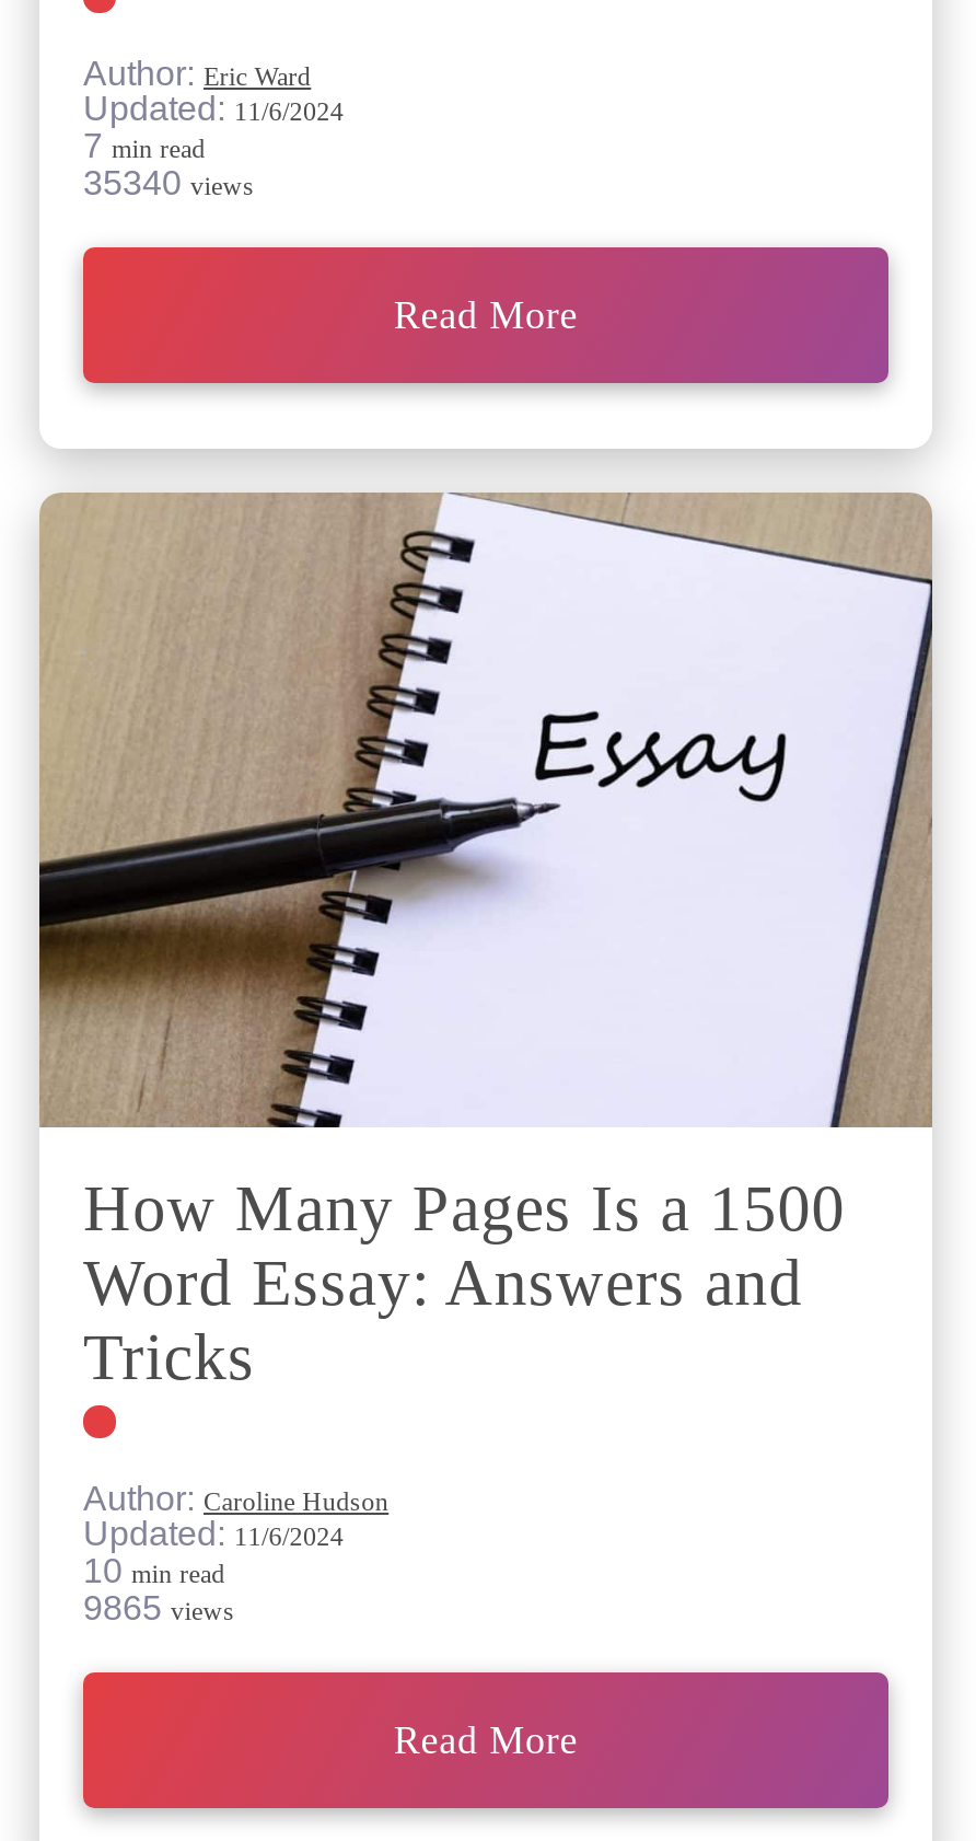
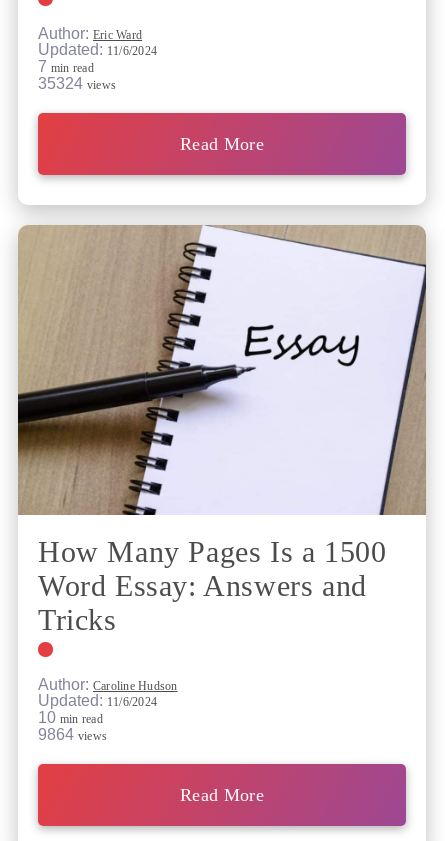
- 35340 views
+ 35324 views

- 9865 views
+ 9864 views
